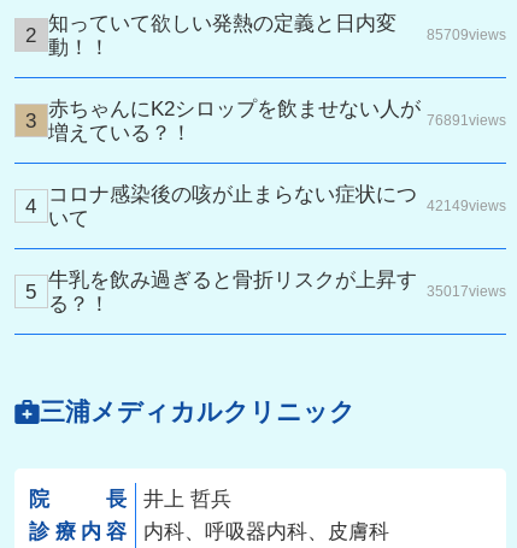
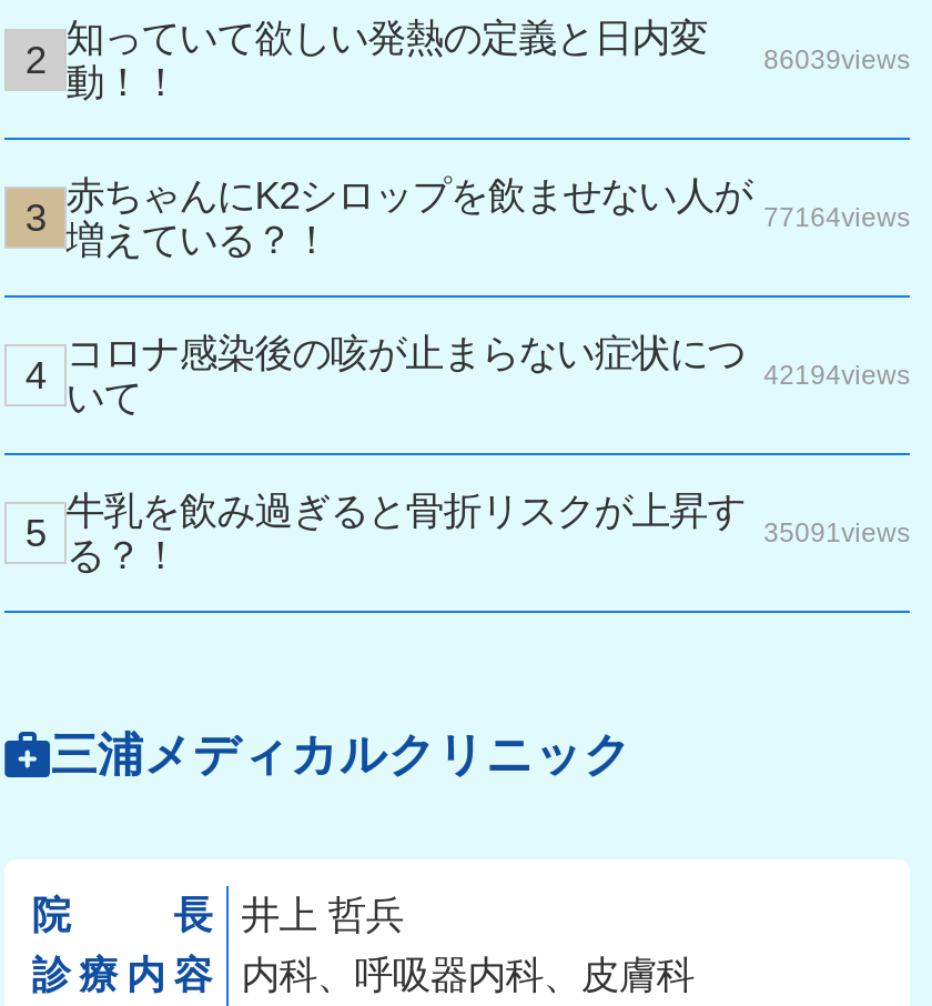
- 知っていて欲しい発熱の定義と日内変 85709views
+ 知っていて欲しい発熱の定義と日内変 86039views

- 赤ちゃんにK2シロップを飲ませない人が 76891views
+ 赤ちゃんにK2シロップを飲ませない人が 77164views

- コロナ感染後の咳が止まらない症状につ 42149views
+ コロナ感染後の咳が止まらない症状につ 42194views

- 牛乳を飲み過ぎると骨折リスクが上昇す 35017views
+ 牛乳を飲み過ぎると骨折リスクが上昇す 35091views
